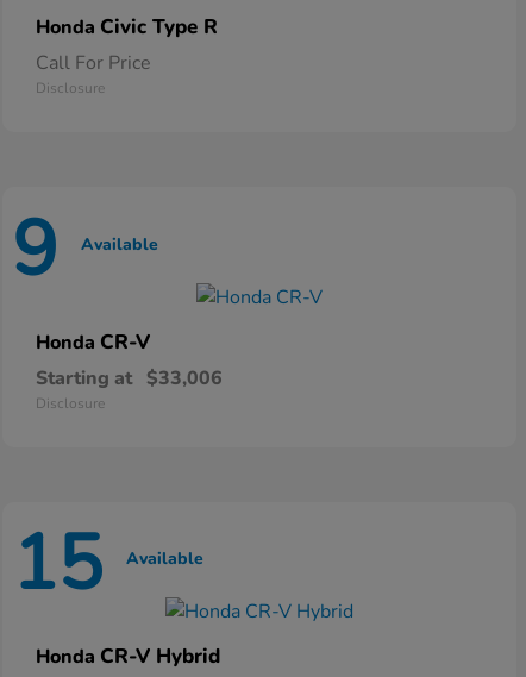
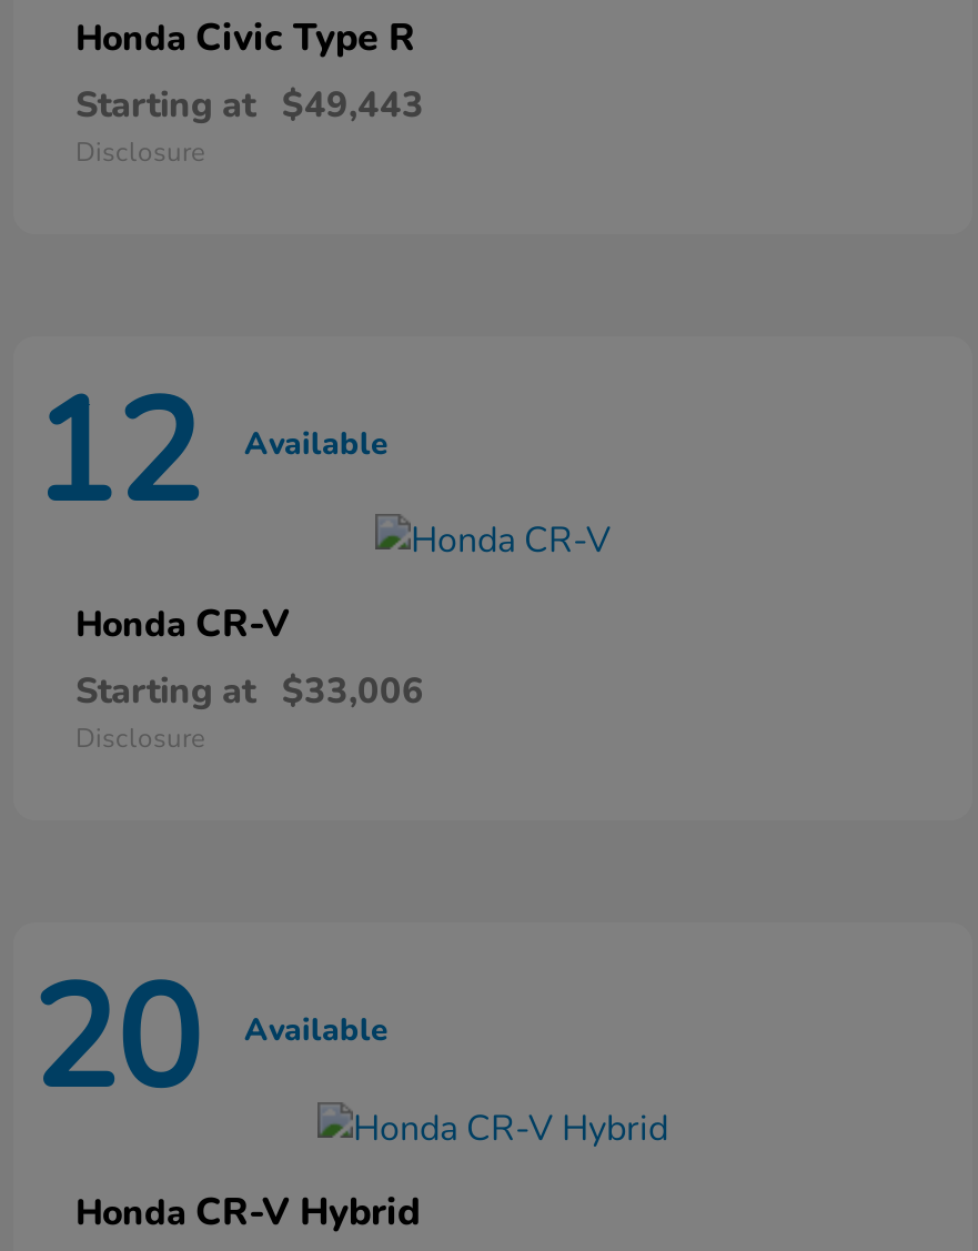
- Call For Price
+ Starting at $49,443

- 9 Available
+ 12 Available

- 15 Available
+ 20 Available
